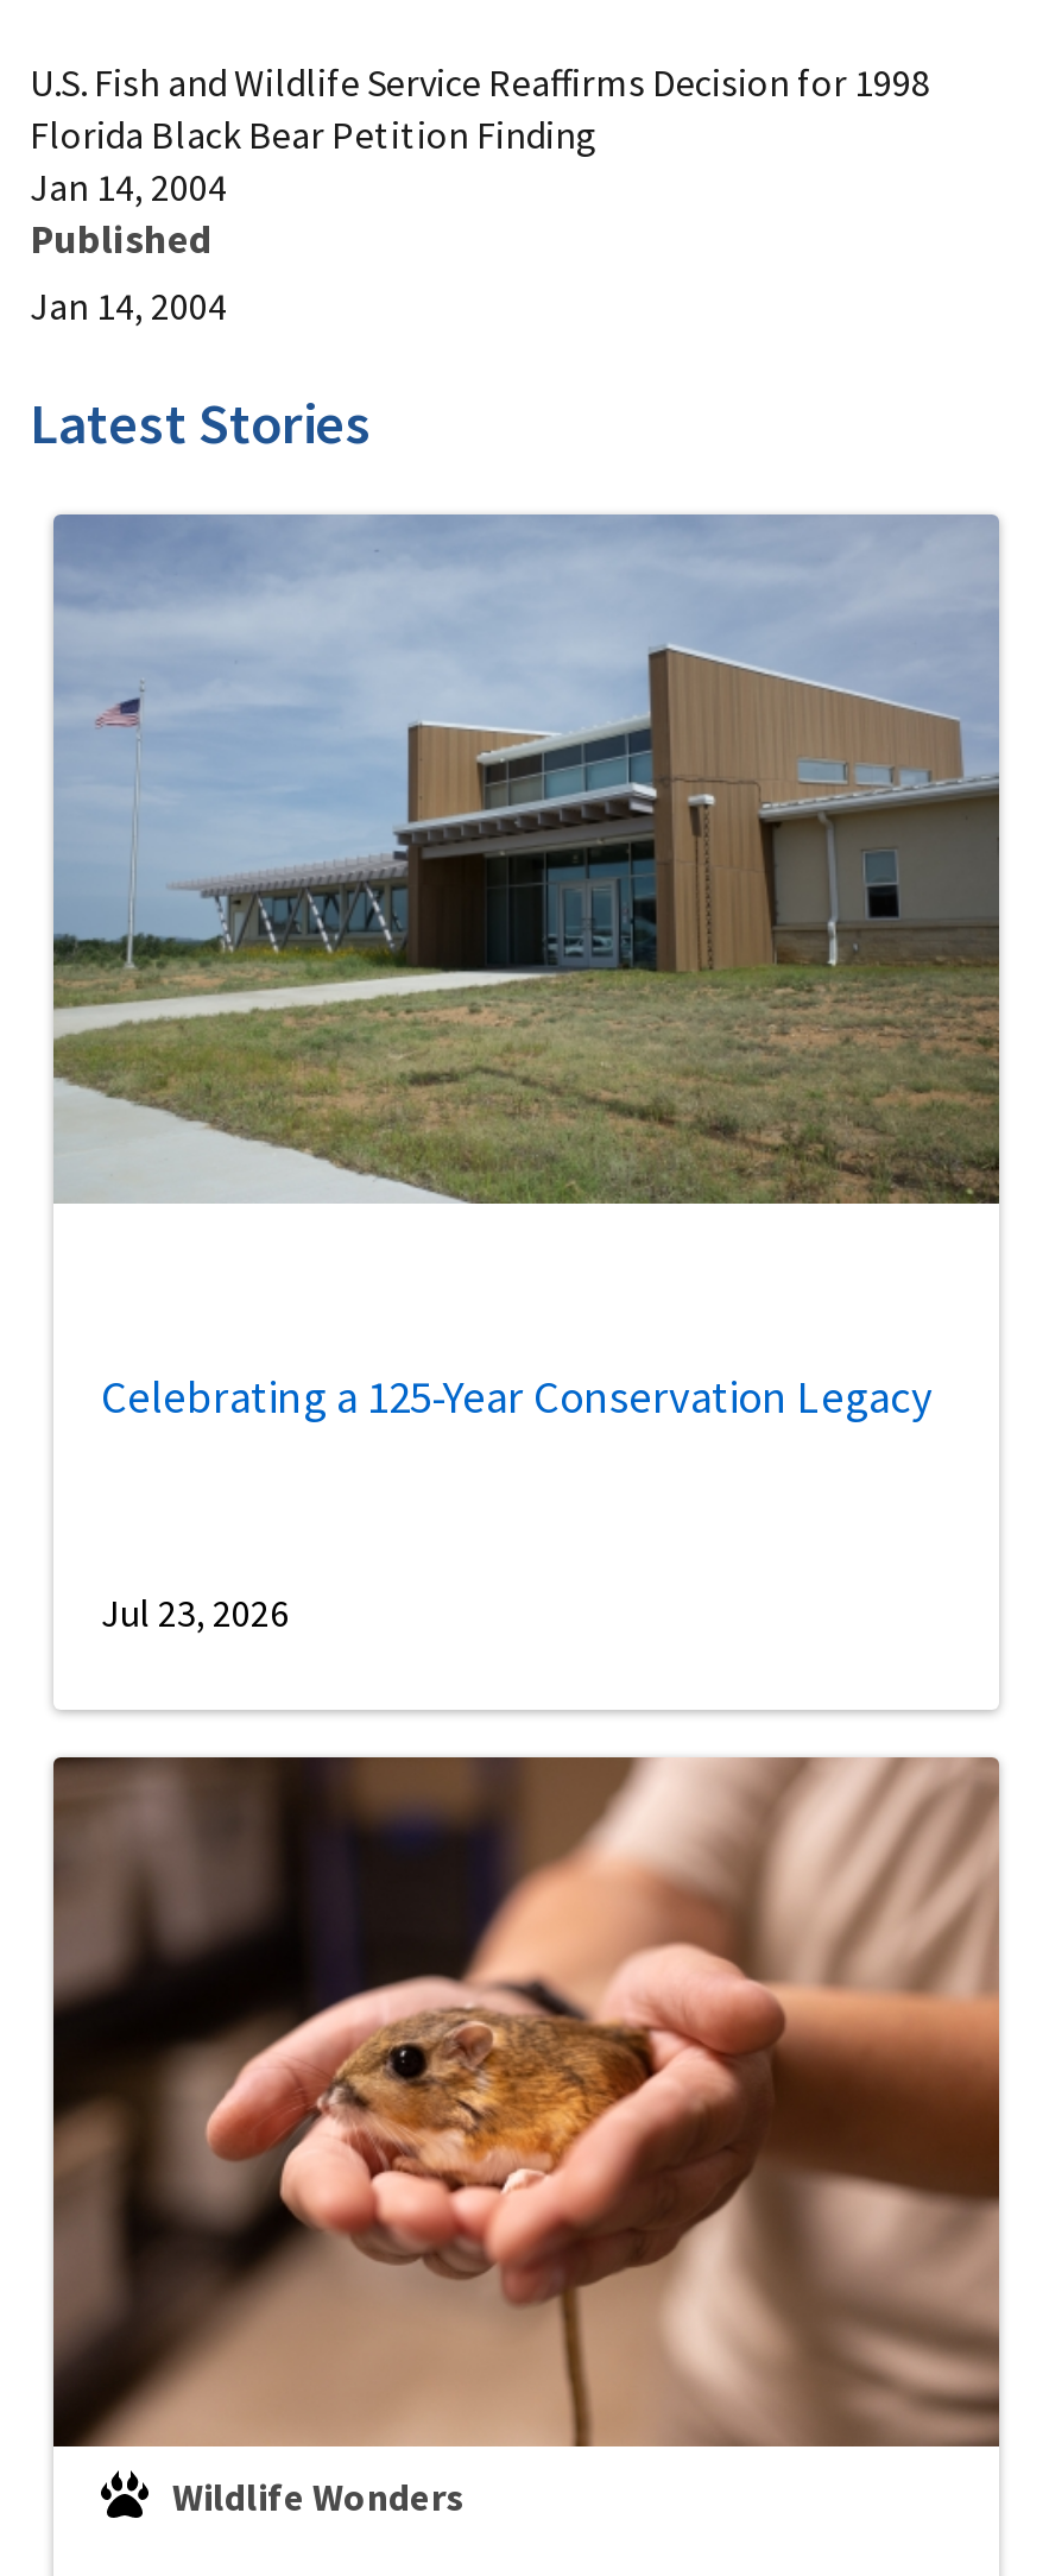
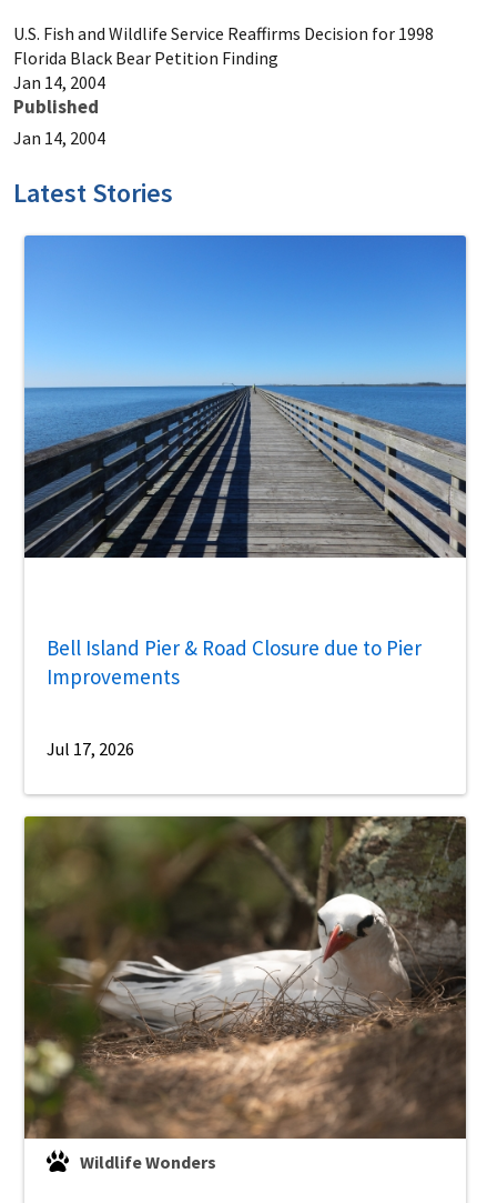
- [image]
+ [image]

- Celebrating a 125-Year Conservation Legacy
+ Bell Island Pier & Road Closure due to Pier
+ Improvements

- Jul 23, 2026
+ Jul 17, 2026

- [image]
+ [image]
